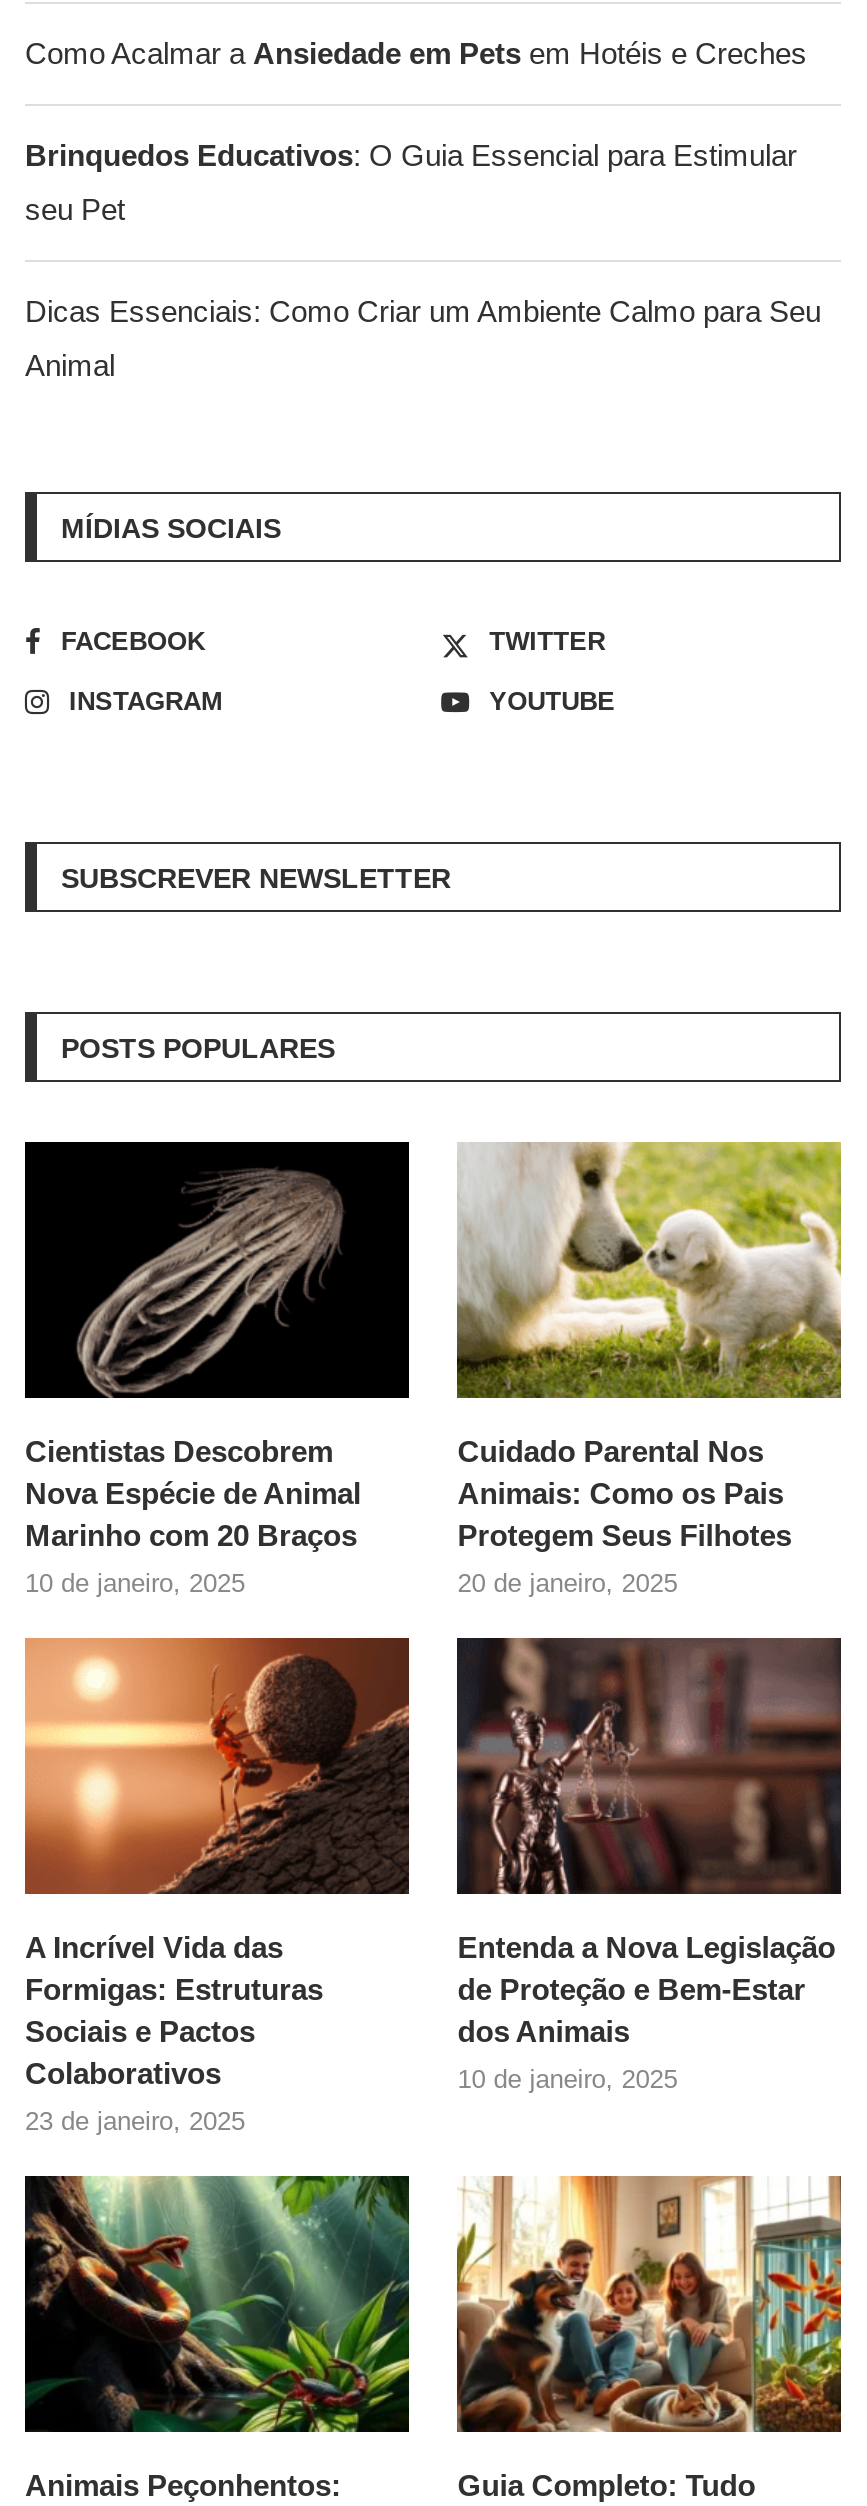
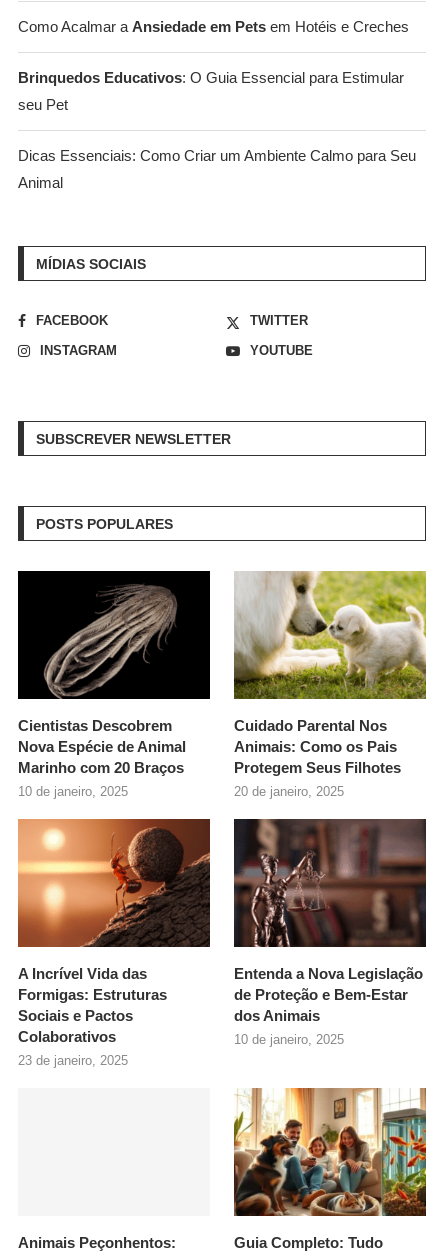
- [image]
